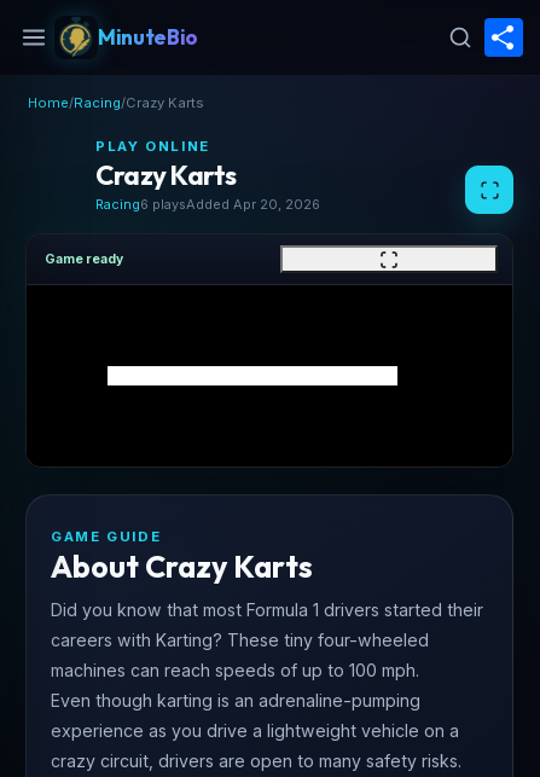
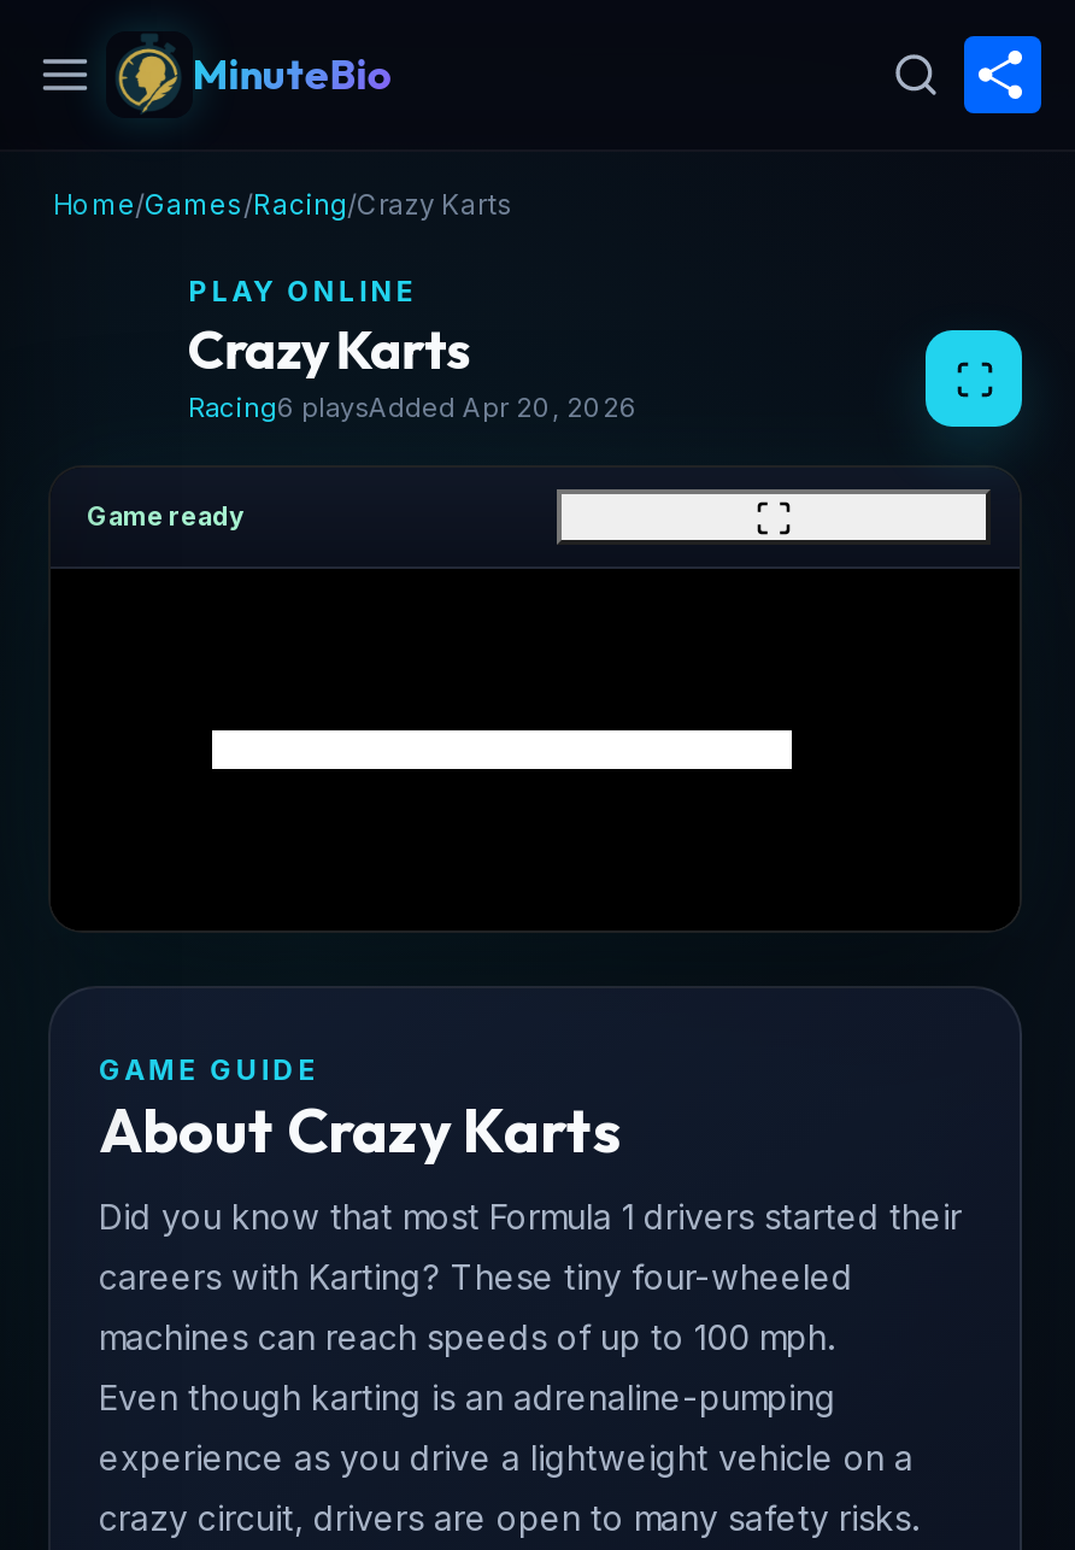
- Home/Racing/Crazy Karts
+ Home/Games/Racing/Crazy Karts
